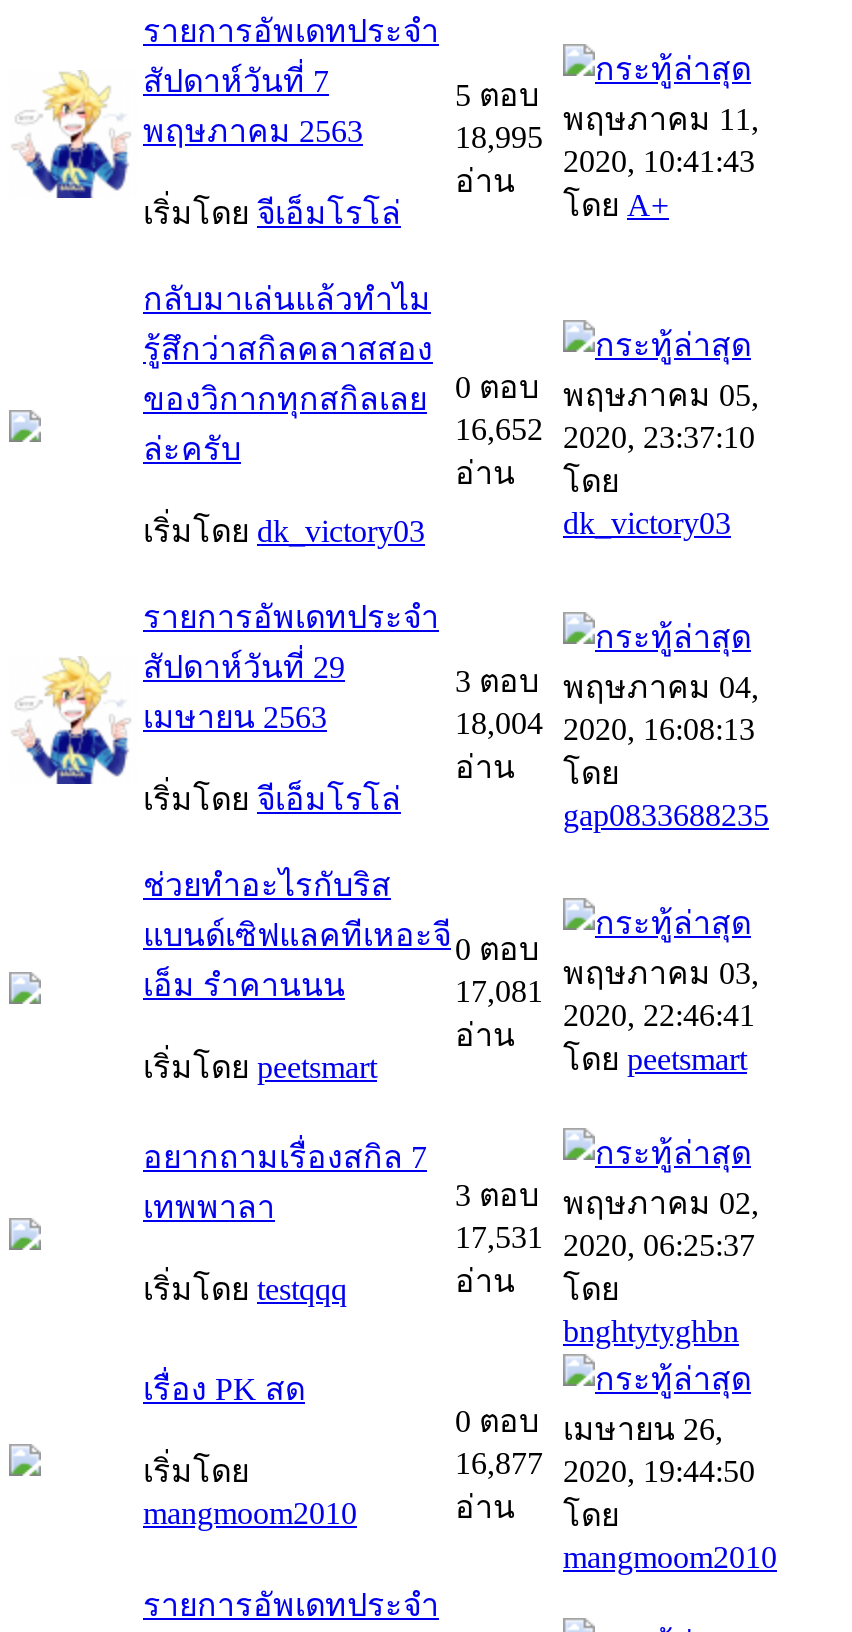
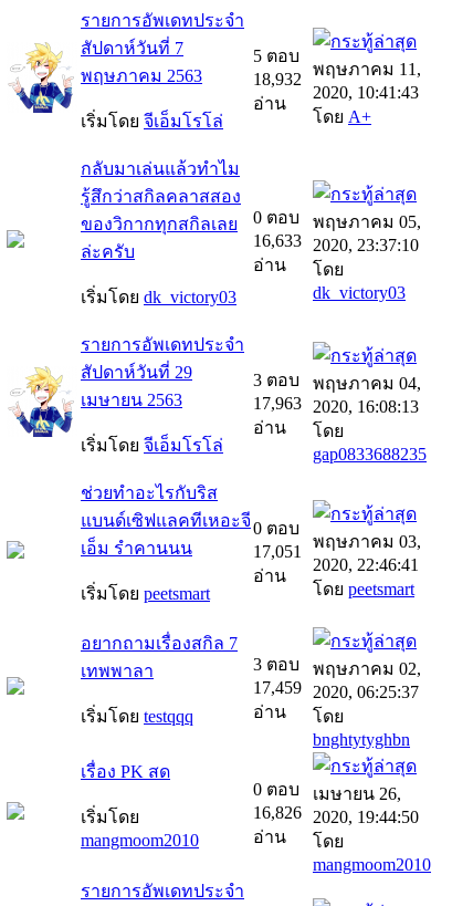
- 18,995
+ 18,932

- 16,652 2020, 23:37:10
+ 16,633 2020, 23:37:10

- 18,004 2020, 16:08:13
+ 17,963 2020, 16:08:13

- 17,081
+ 17,051

- 17,531 2020, 06:25:37
+ 17,459 2020, 06:25:37

- 16,877 2020, 19:44:50
+ 16,826 2020, 19:44:50
